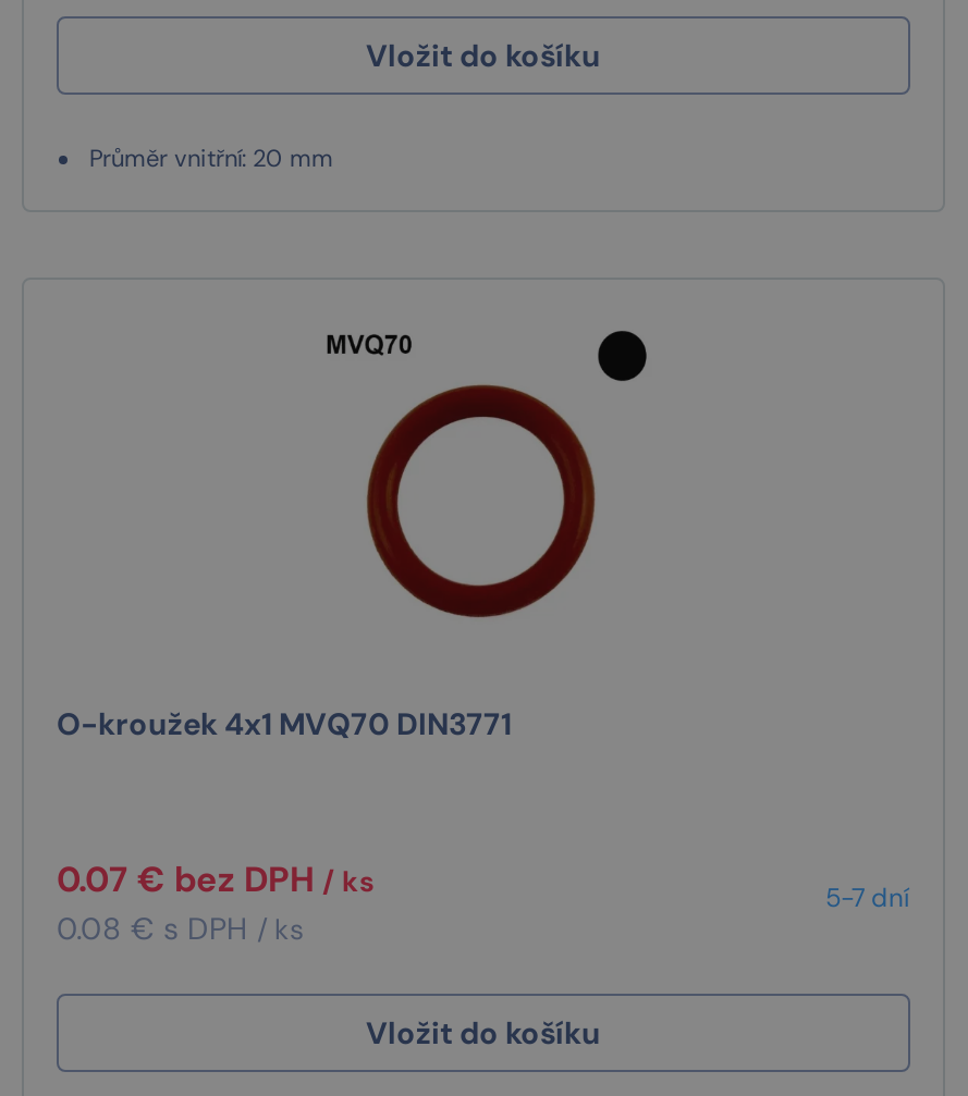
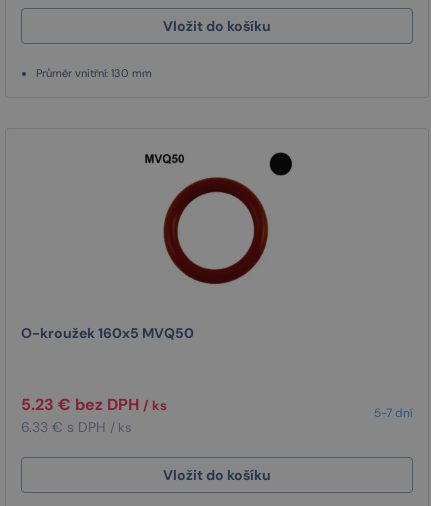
- Průměr vnitřní: 20 mm
+ Průměr vnitřní: 130 mm

- O-kroužek 4x1 MVQ70 DIN3771
+ O-kroužek 160x5 MVQ50

- 0.07 € bez DPH / ks
- 0.08 € s DPH / ks
+ 5.23 € bez DPH / ks
+ 6.33 € s DPH / ks
